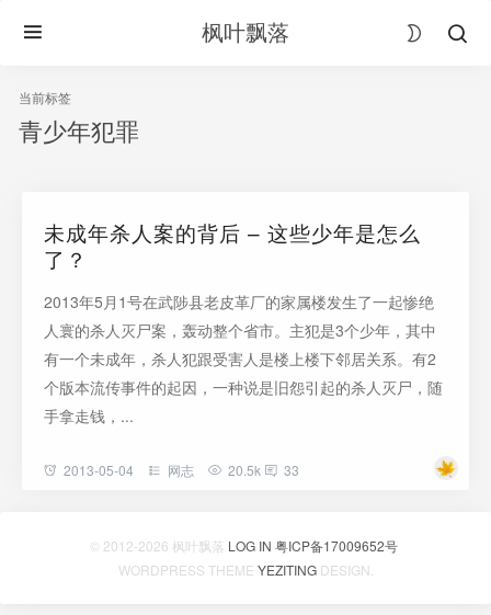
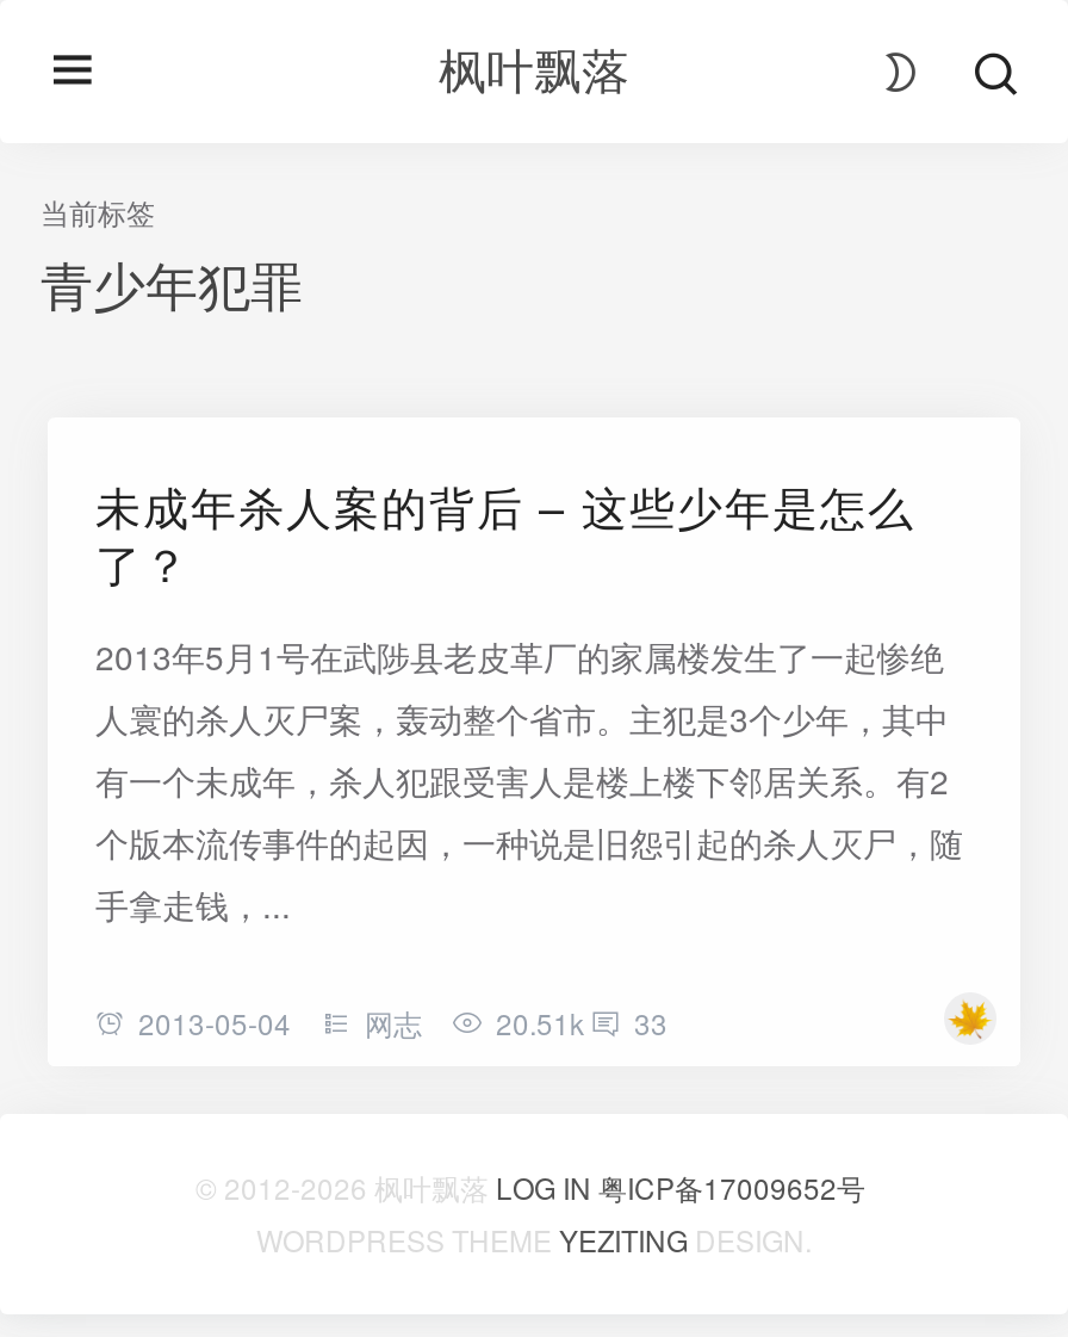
- 20.5k
+ 20.51k
